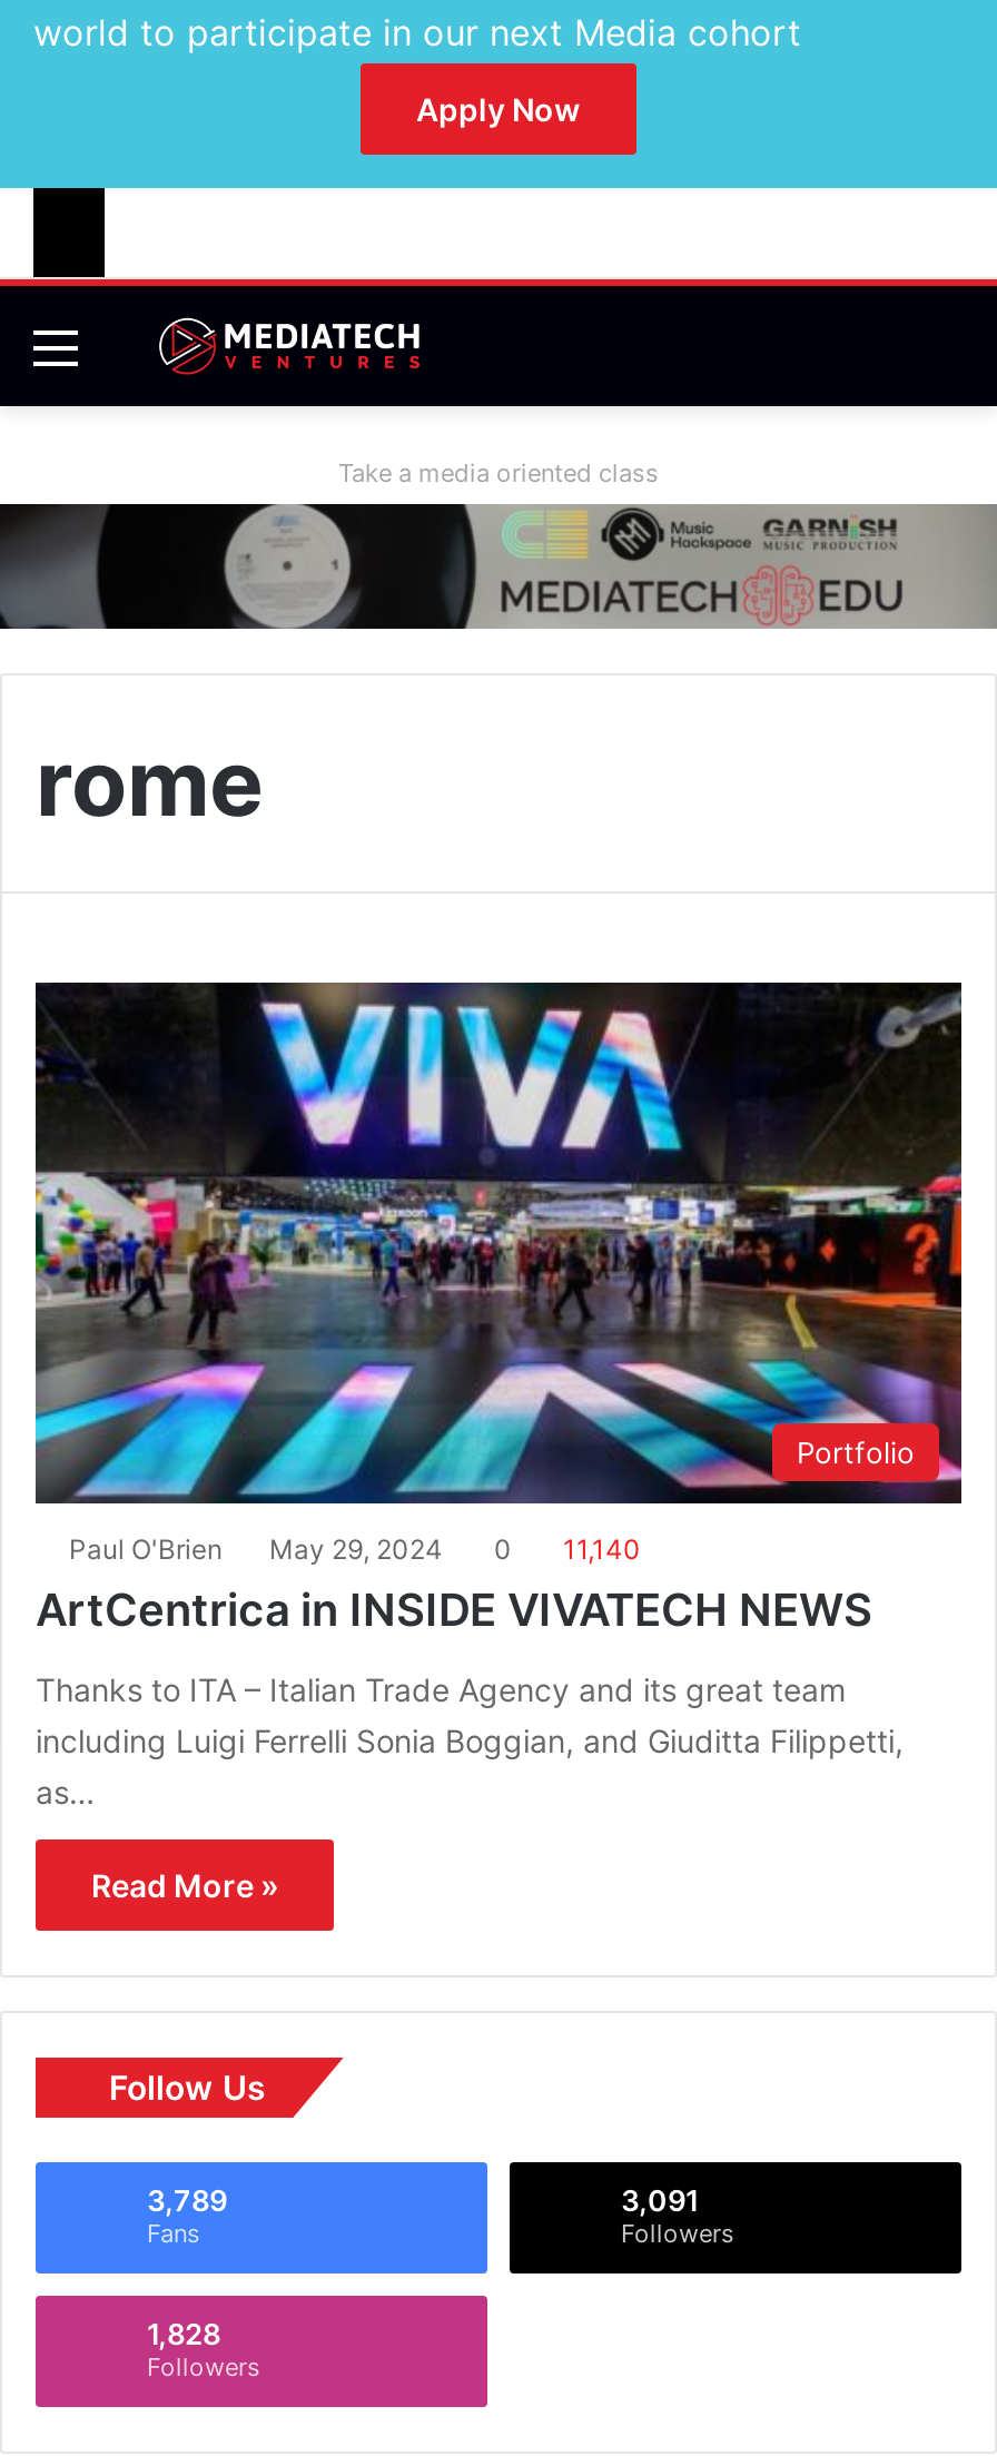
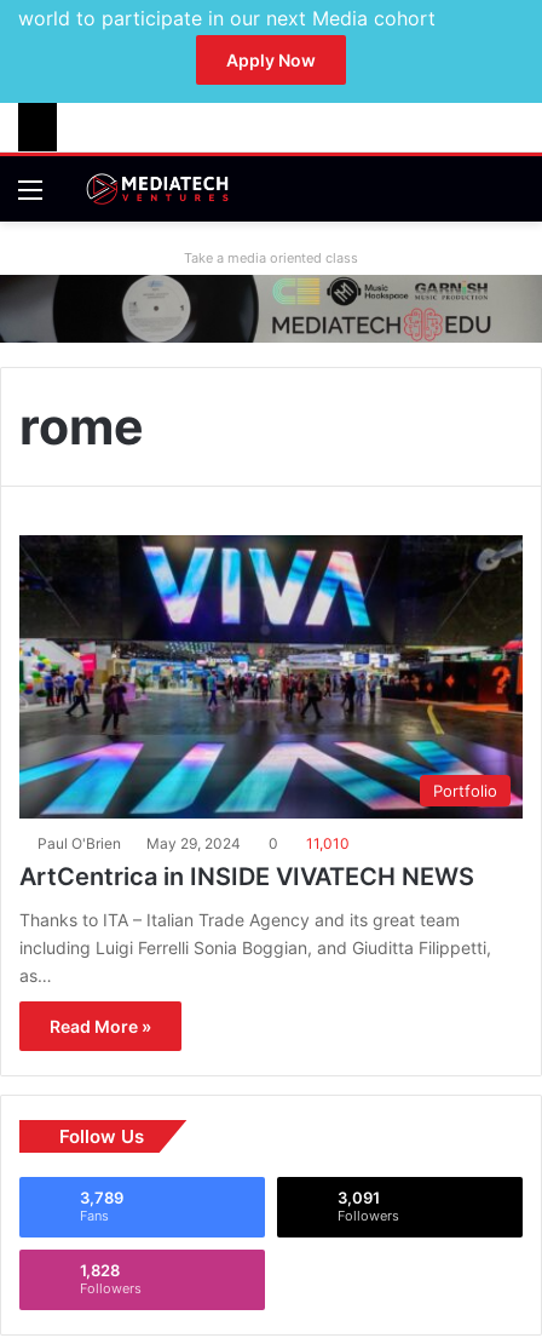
- Paul O'Brien May 29, 2024 0 11,140
+ Paul O'Brien May 29, 2024 0 11,010
